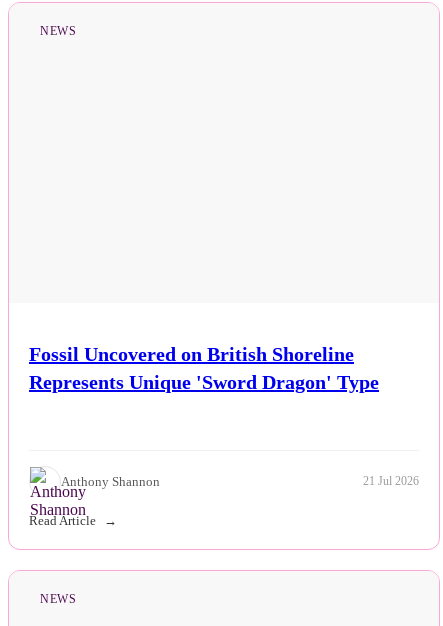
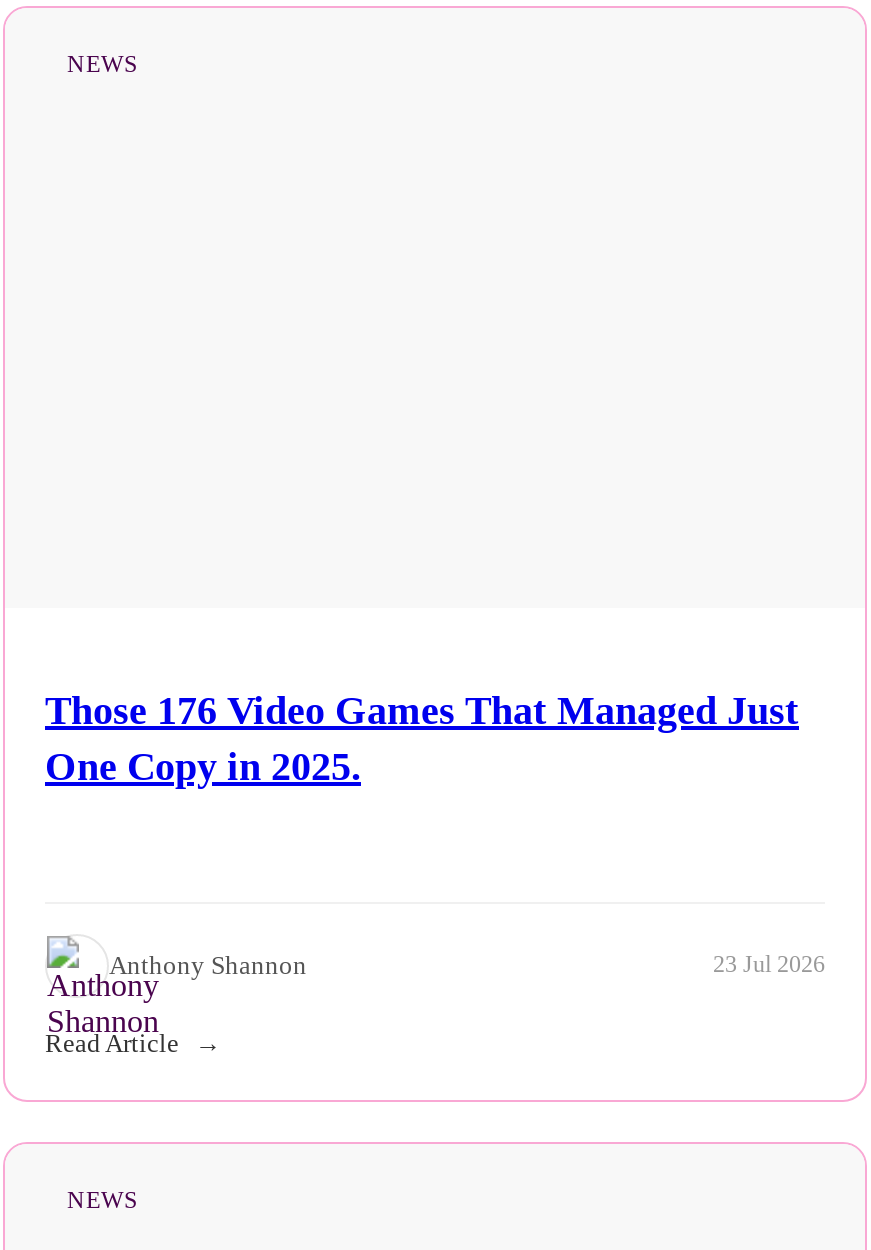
- Fossil Uncovered on British Shoreline
- Represents Unique 'Sword Dragon' Type
+ Those 176 Video Games That Managed Just
+ One Copy in 2025.

- 21 Jul 2026
+ 23 Jul 2026
